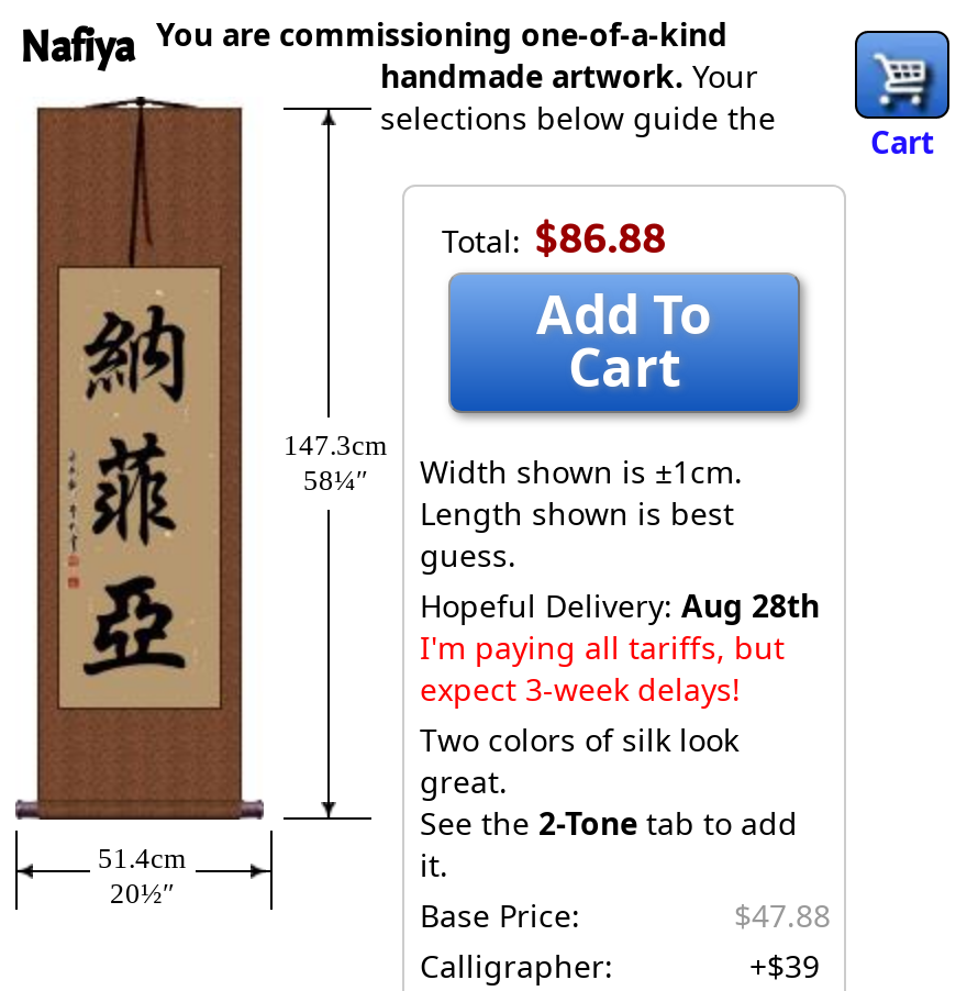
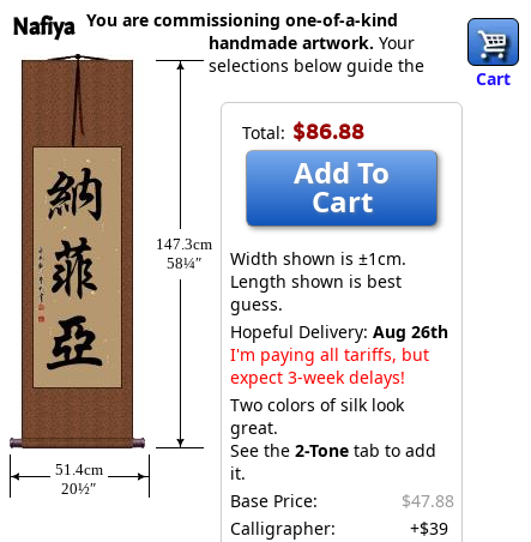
- Hopeful Delivery: Aug 28th
+ Hopeful Delivery: Aug 26th
